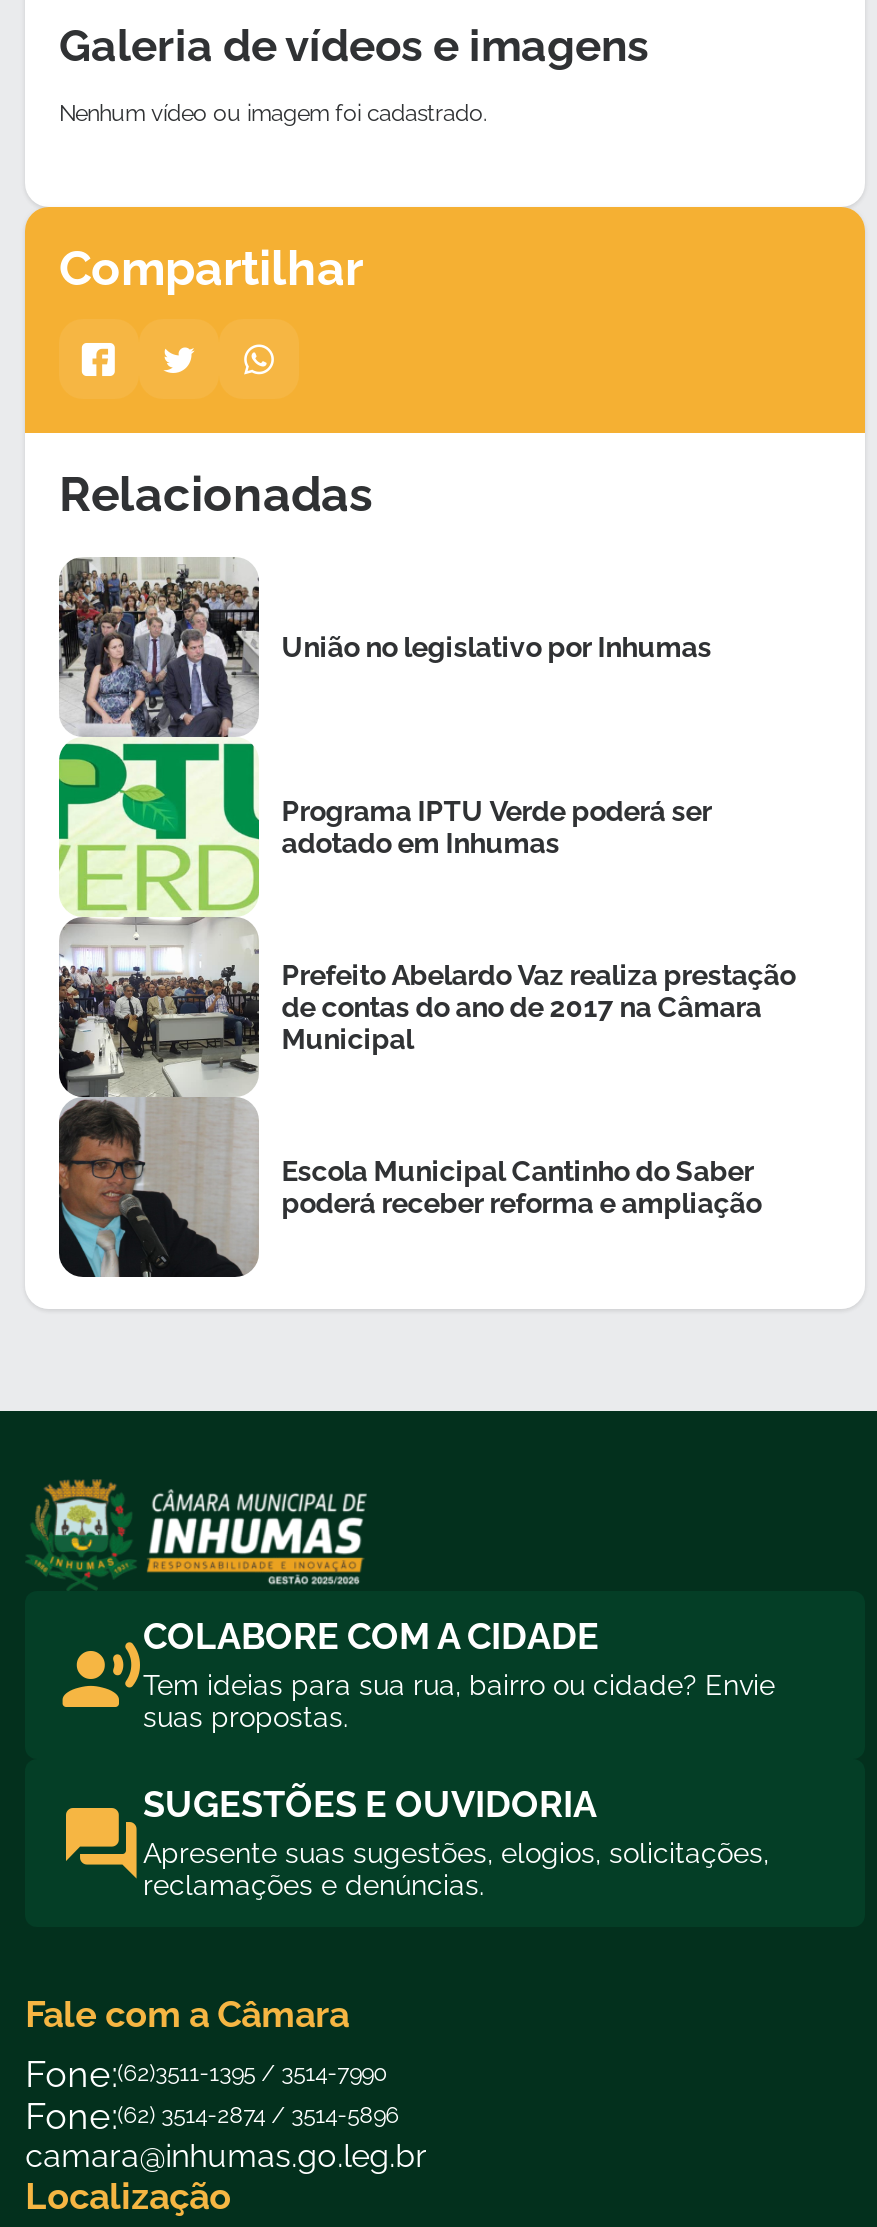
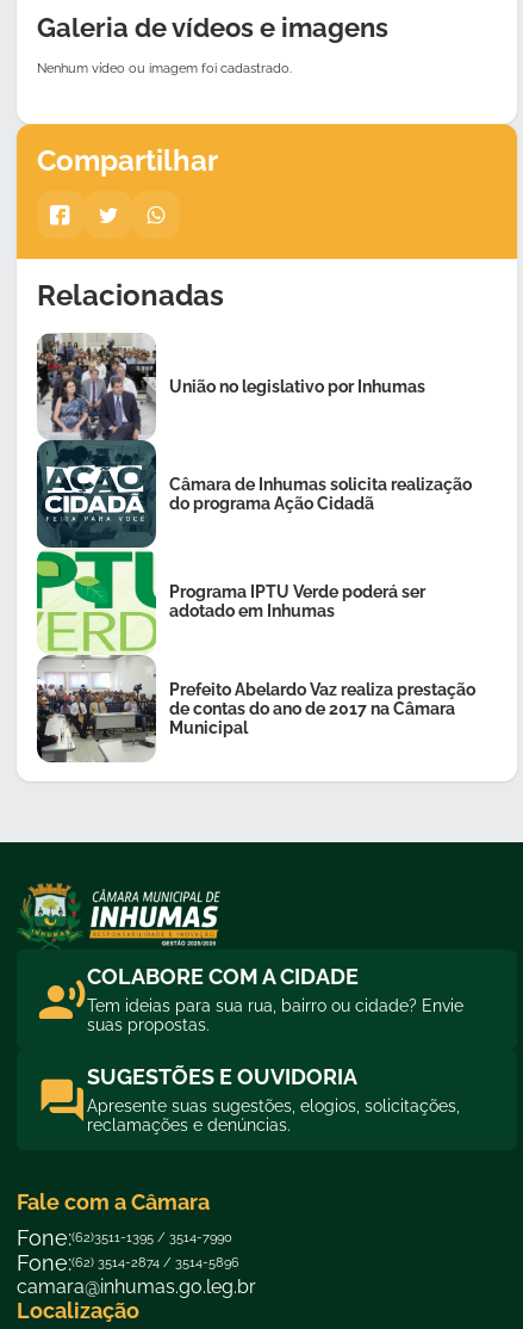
+ [image]
+ Câmara de Inhumas solicita realização
+ do programa Ação Cidadã

moved down: Programa IPTU Verde poderá ser | adotado em Inhumas | Prefeito Abelardo Vaz realiza prestação | de contas do ano de 2017 na Câmara | Municipal

- [image]
- Escola Municipal Cantinho do Saber
- poderá receber reforma e ampliação
